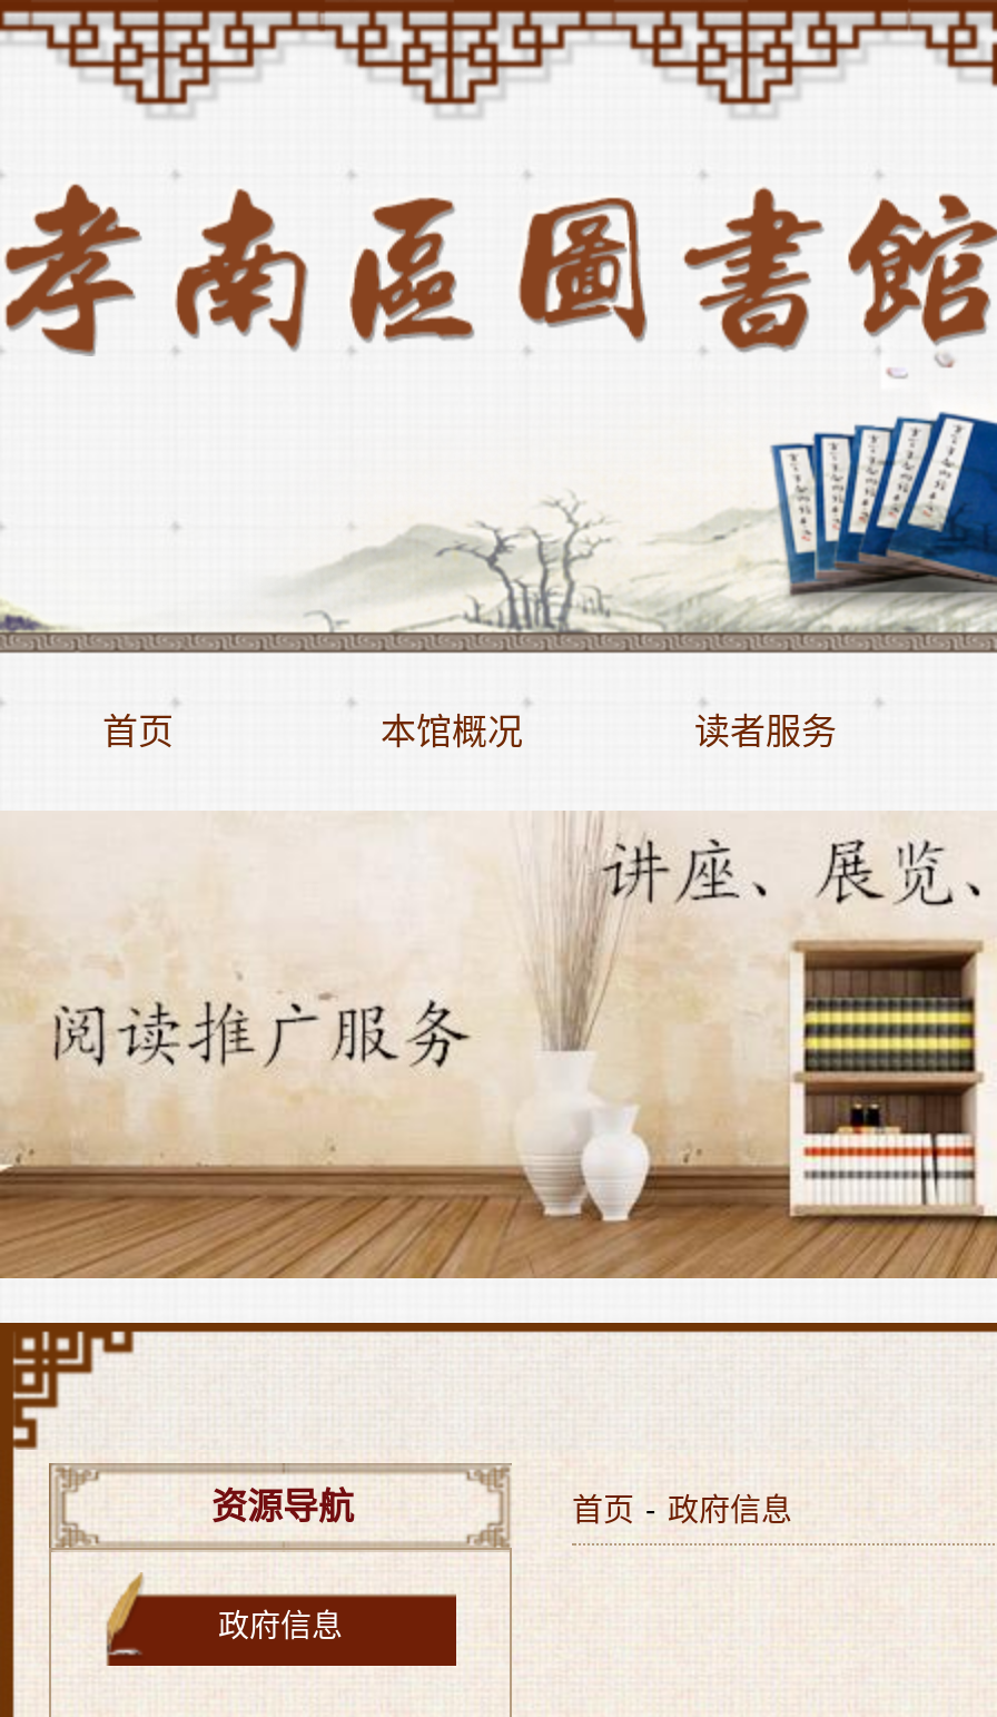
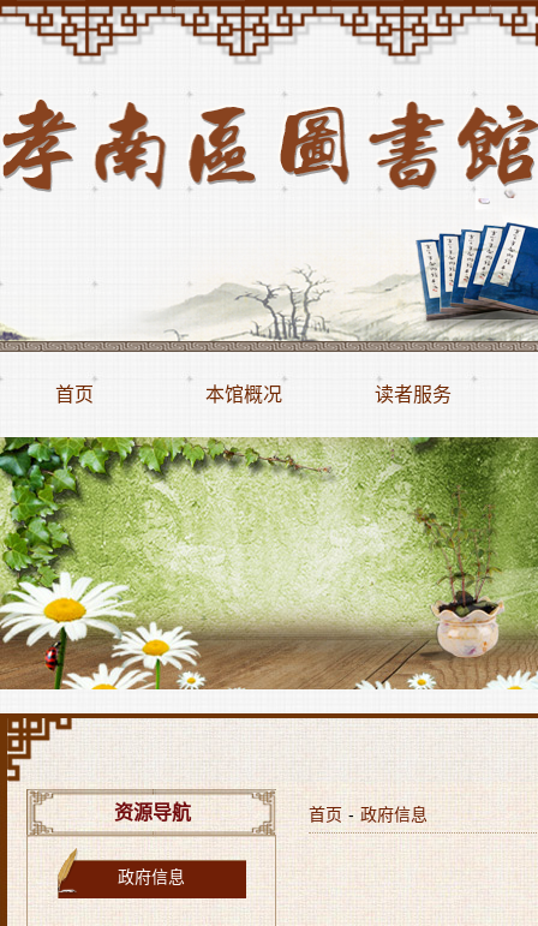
- [image]
+ [image]
